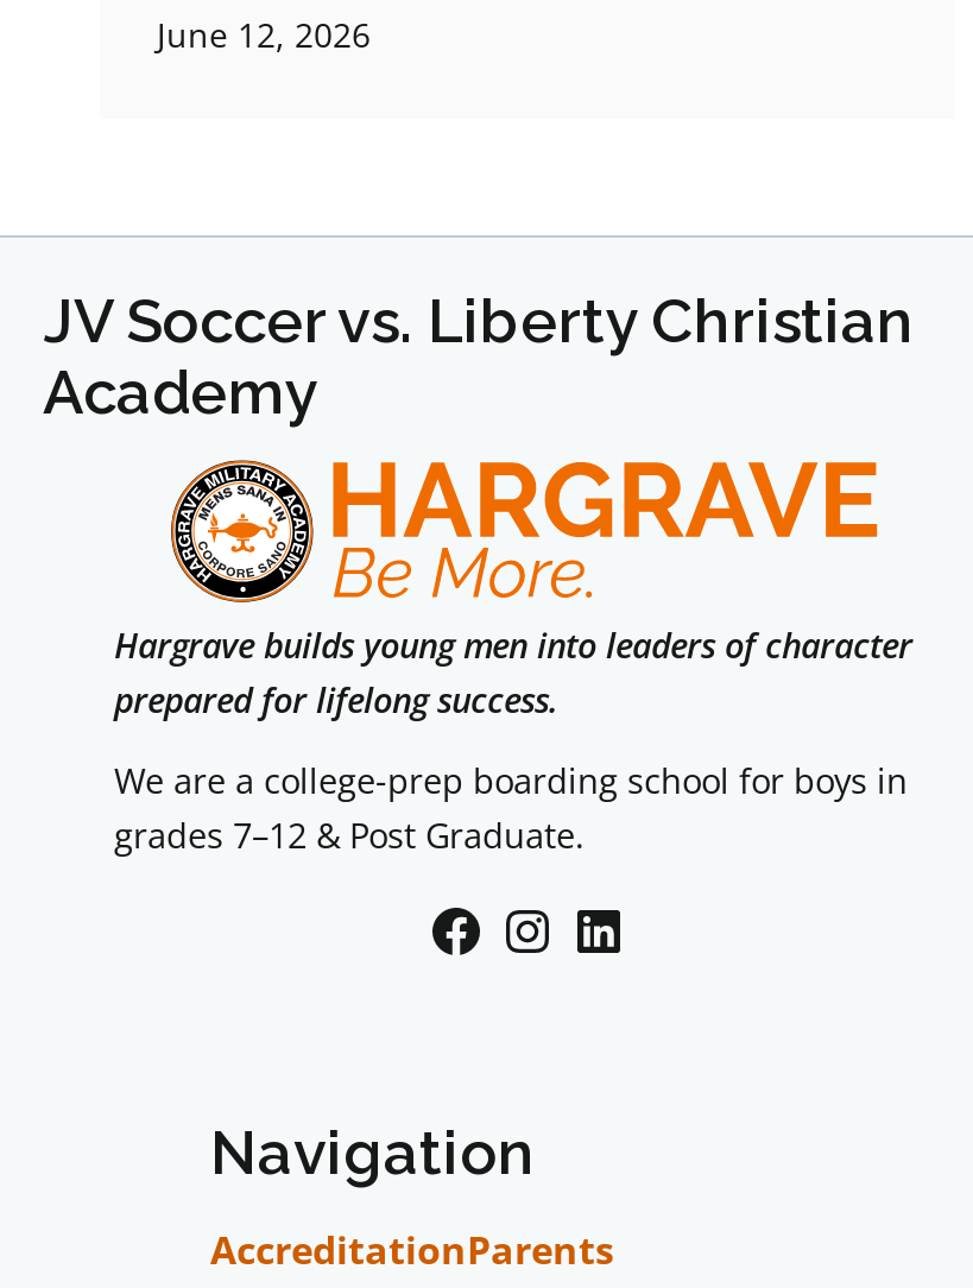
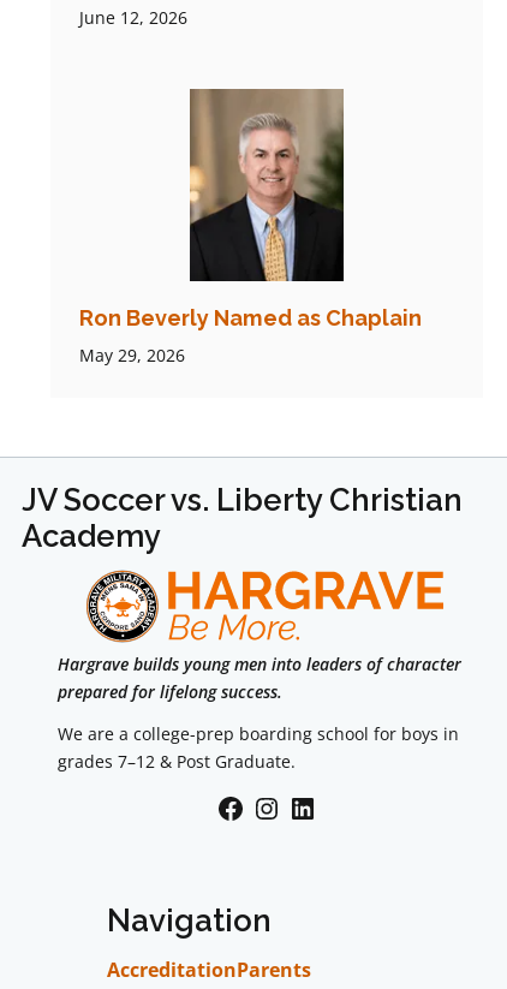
+ [image]
+ Ron Beverly Named as Chaplain
+ May 29, 2026
